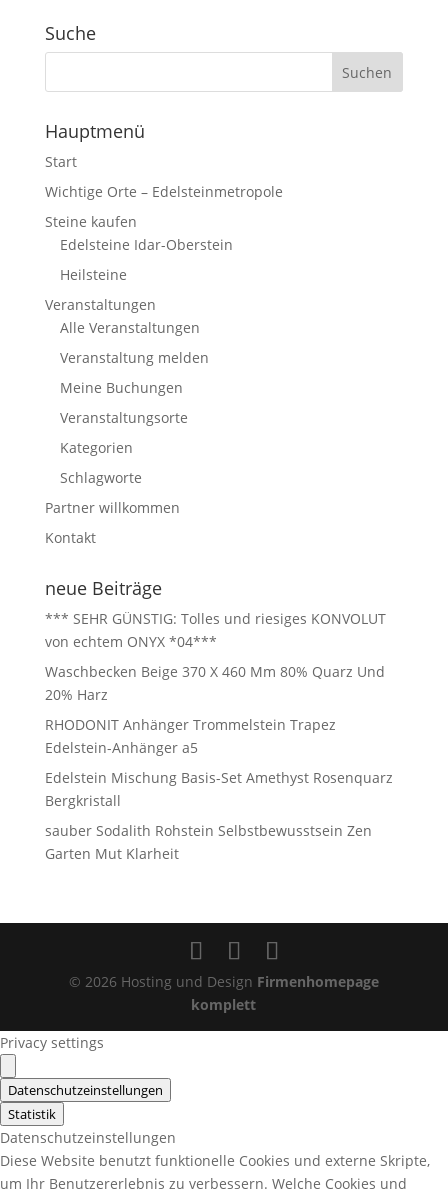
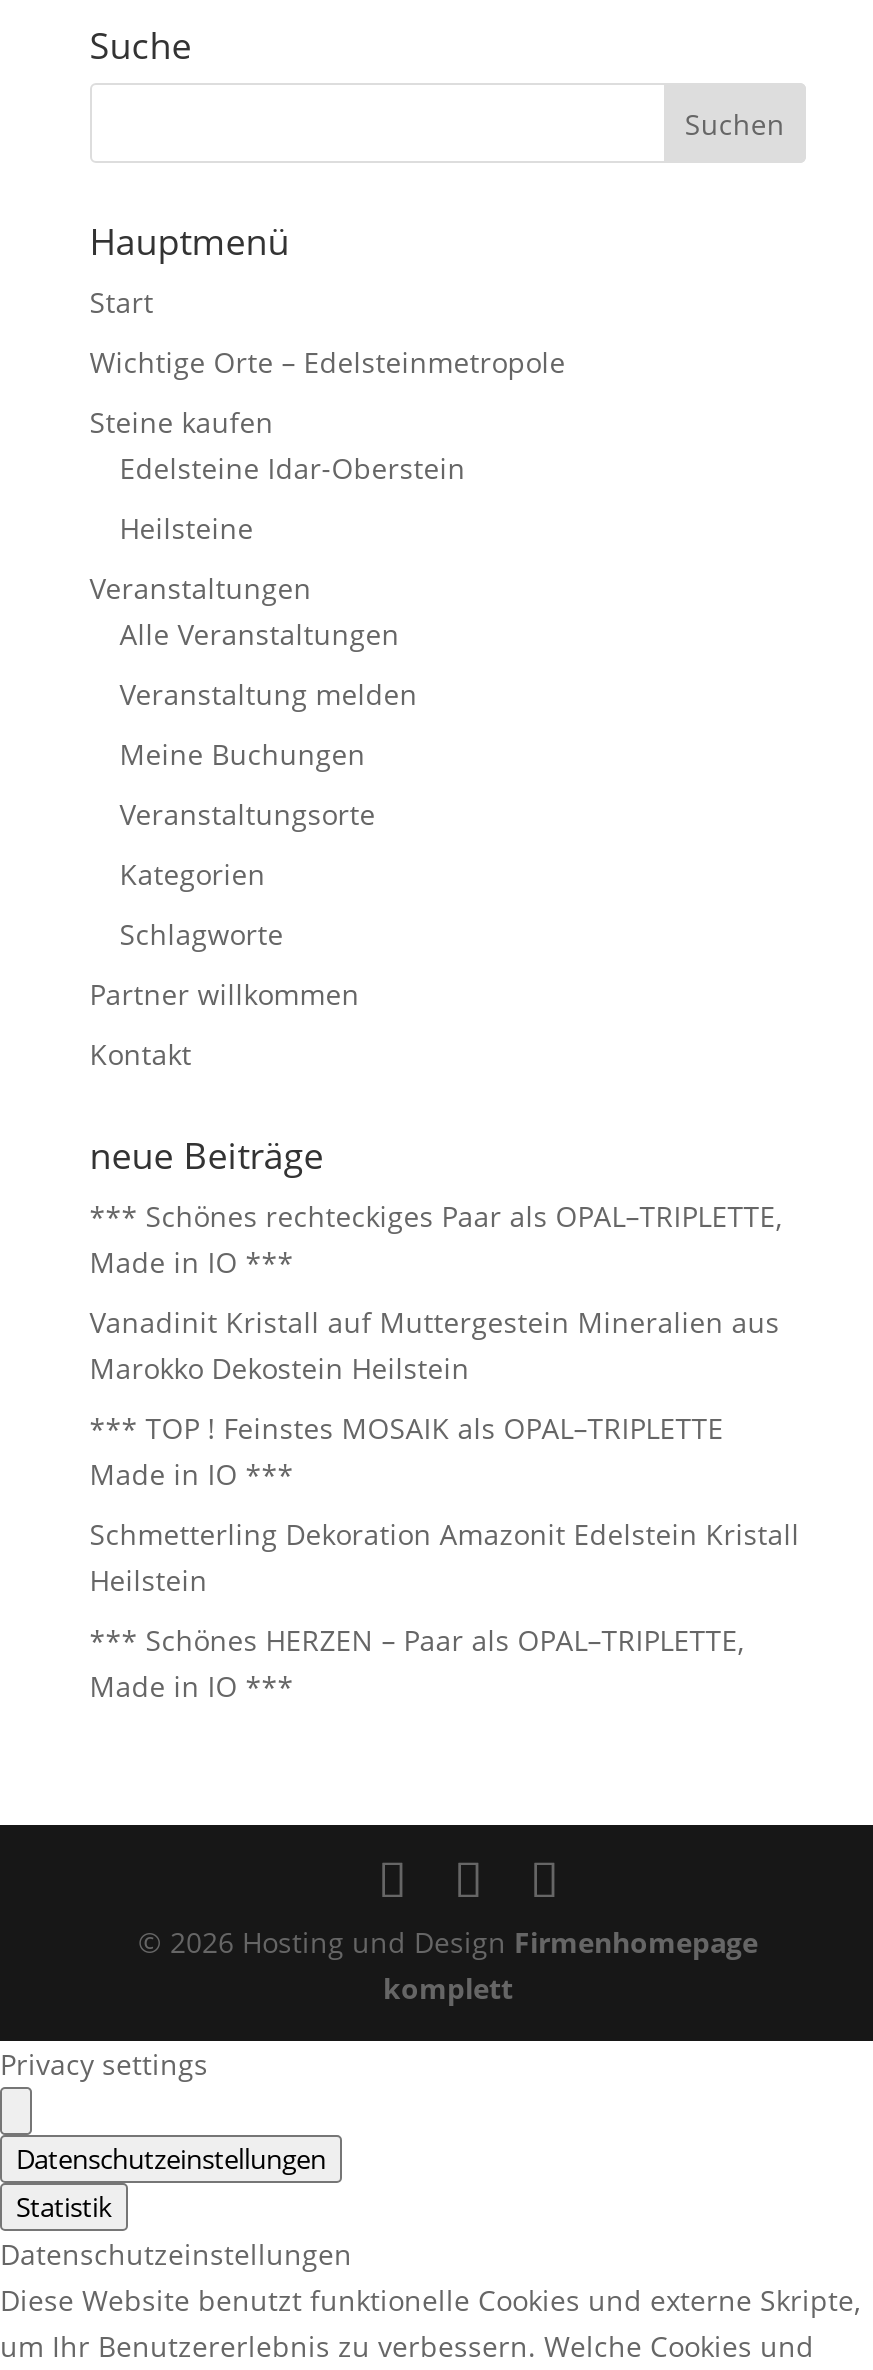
- *** SEHR GÜNSTIG: Tolles und riesiges KONVOLUT
- von echtem ONYX *04***
+ *** Schönes rechteckiges Paar als OPAL–TRIPLETTE,
+ Made in IO ***

- Waschbecken Beige 370 X 460 Mm 80% Quarz Und
- 20% Harz
+ Vanadinit Kristall auf Muttergestein Mineralien aus
+ Marokko Dekostein Heilstein

- RHODONIT Anhänger Trommelstein Trapez
- Edelstein-Anhänger a5
+ *** TOP ! Feinstes MOSAIK als OPAL–TRIPLETTE
+ Made in IO ***

- Edelstein Mischung Basis-Set Amethyst Rosenquarz
- Bergkristall
+ Schmetterling Dekoration Amazonit Edelstein Kristall
+ Heilstein

- sauber Sodalith Rohstein Selbstbewusstsein Zen
- Garten Mut Klarheit
+ *** Schönes HERZEN – Paar als OPAL–TRIPLETTE,
+ Made in IO ***
